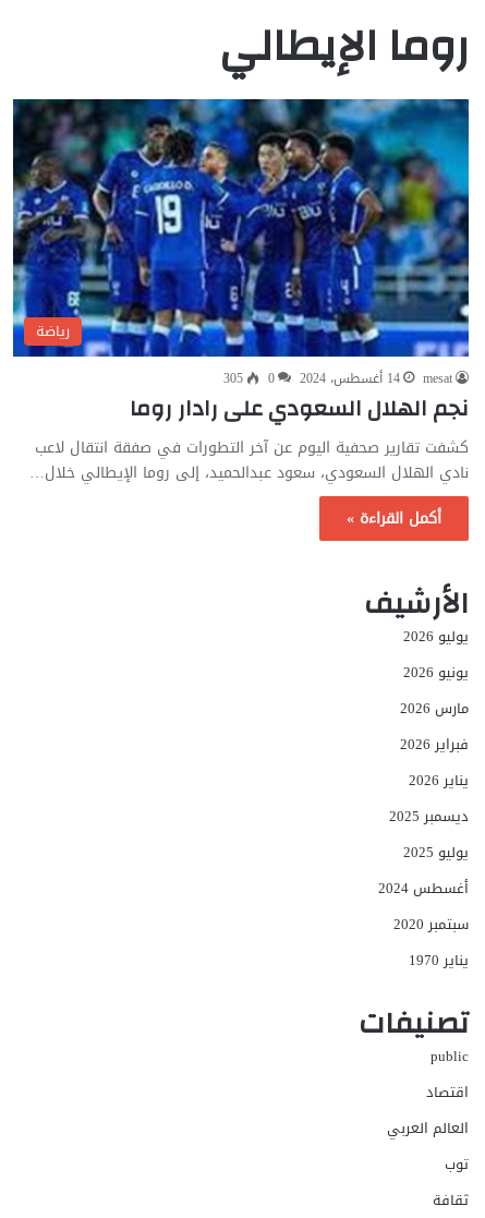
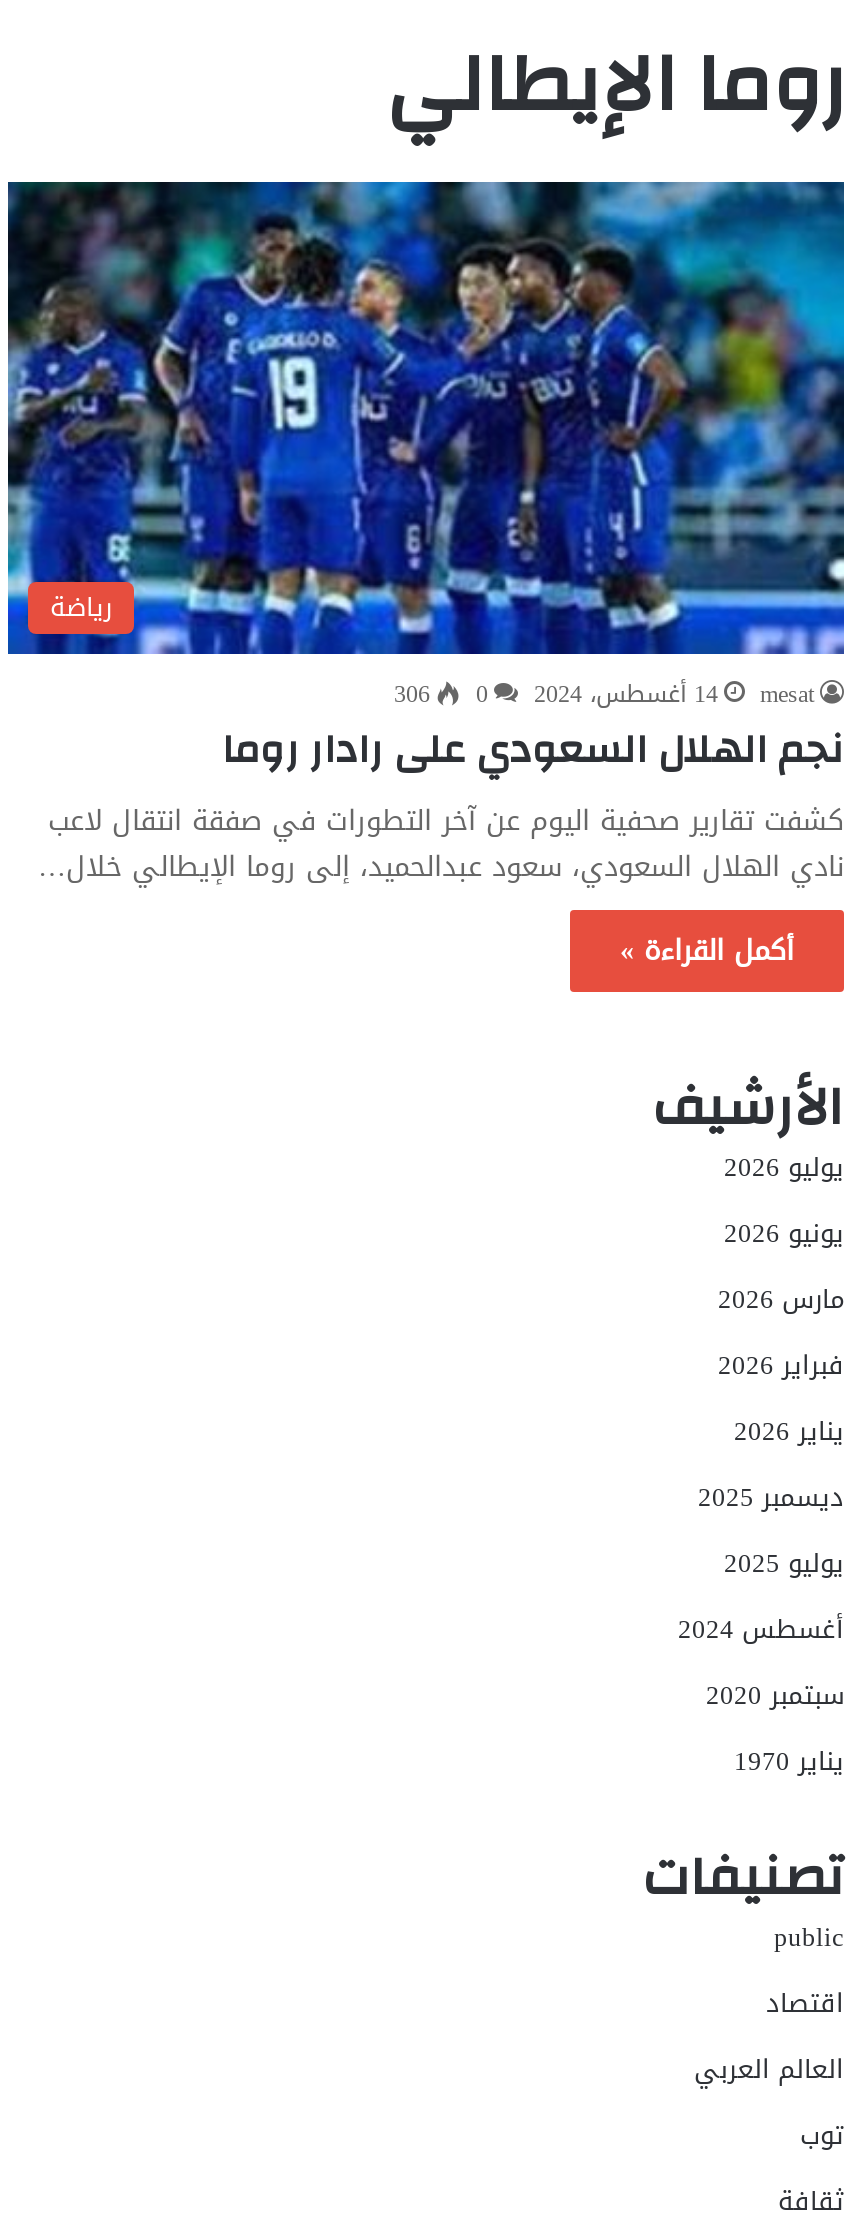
- 305 0
+ 306 0
